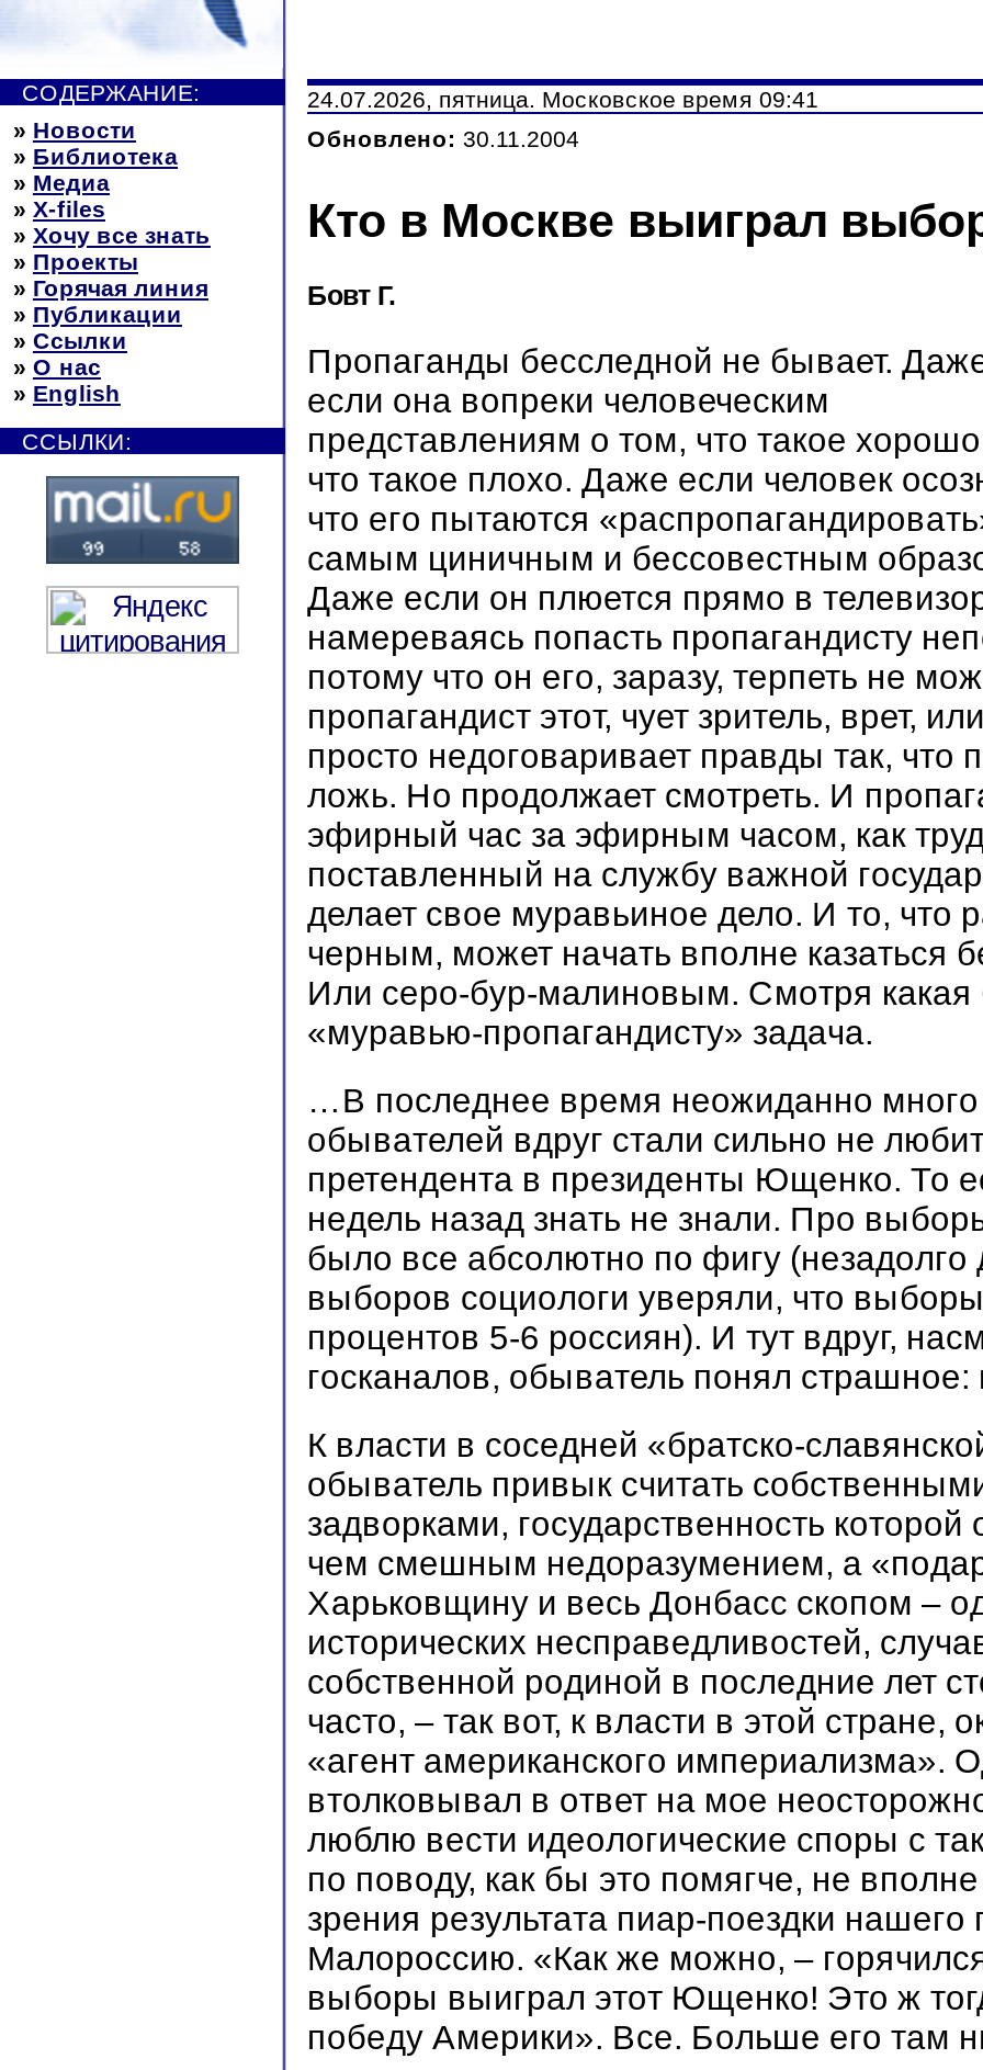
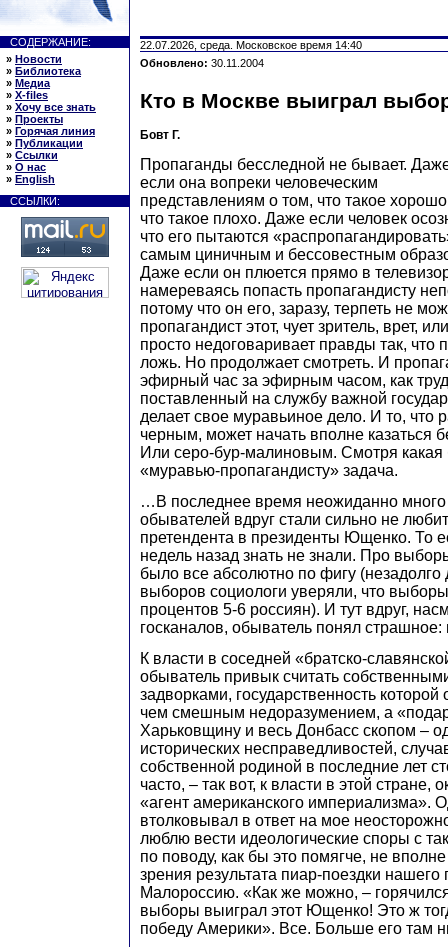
- 24.07.2026, пятница. Московское время 09:41
+ 22.07.2026, среда. Московское время 14:40
